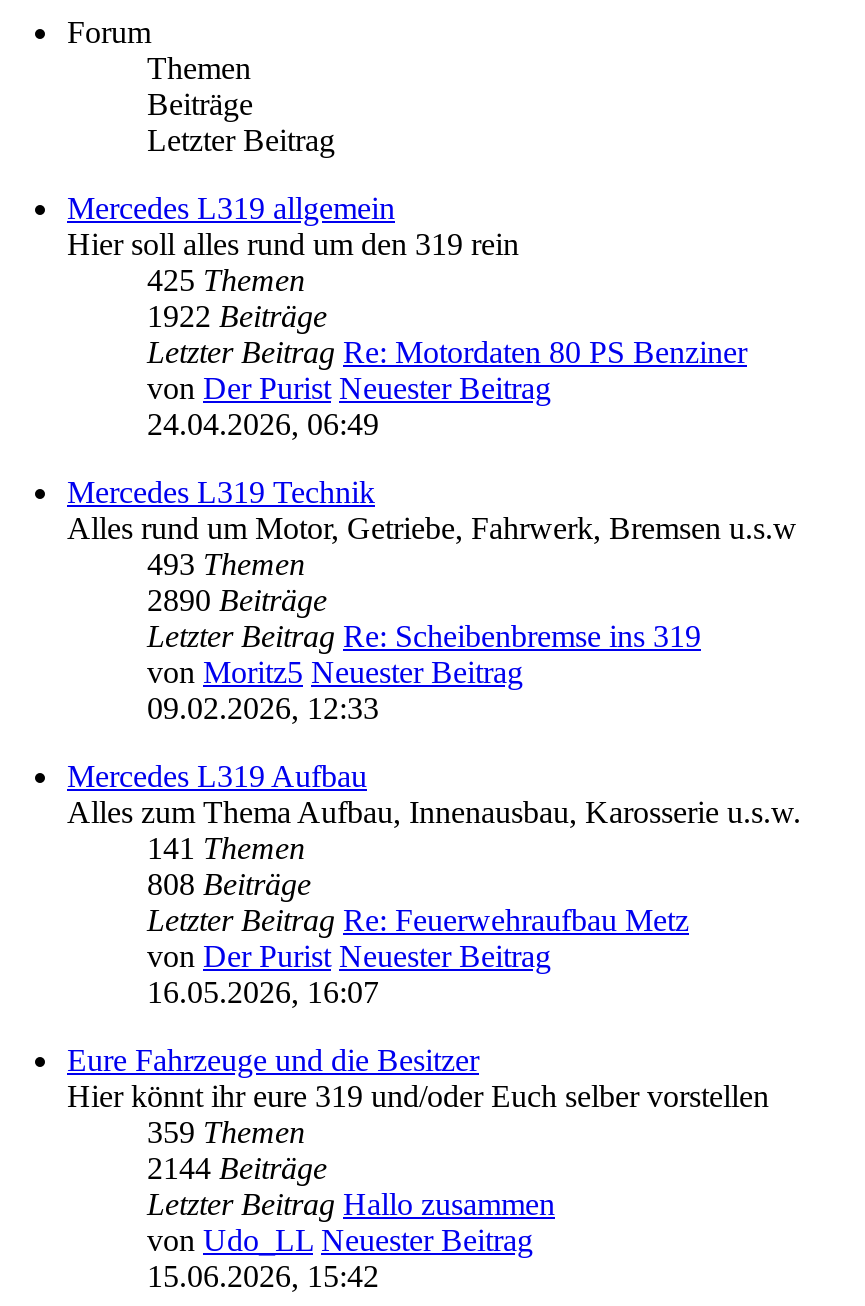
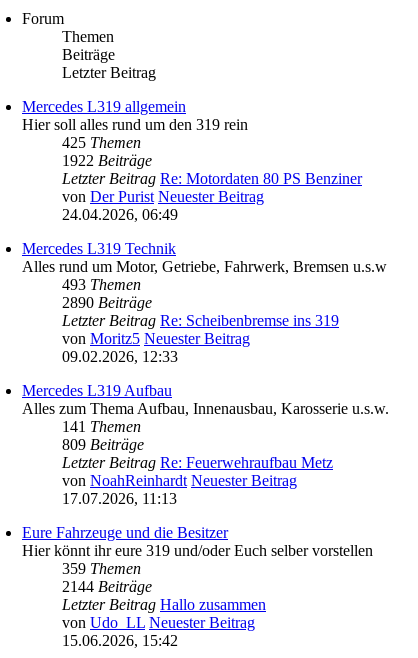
- 808 Beiträge
+ 809 Beiträge

- von Der Purist Neuester Beitrag
- 16.05.2026, 16:07
+ von NoahReinhardt Neuester Beitrag
+ 17.07.2026, 11:13
